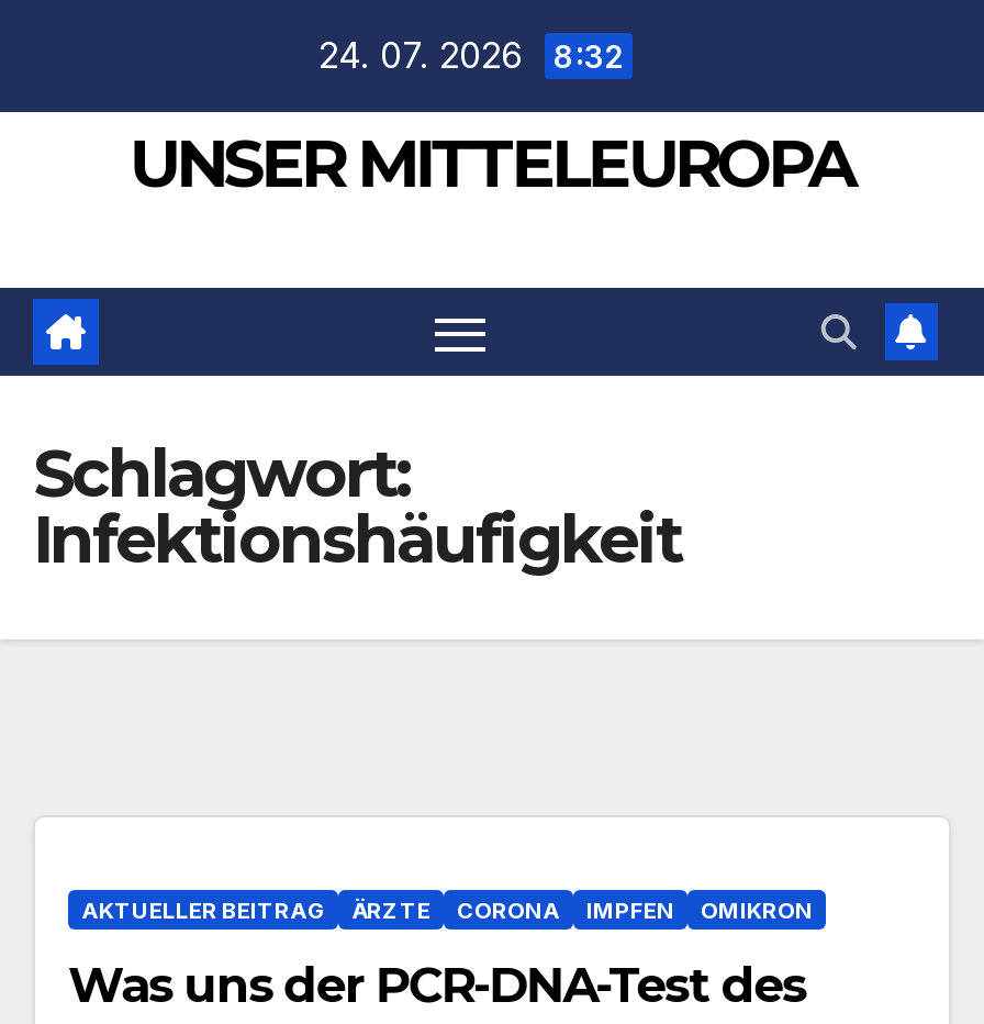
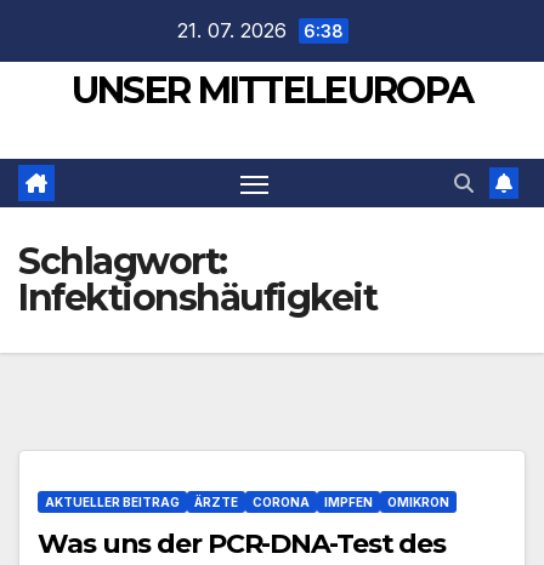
- 24. 07. 2026 8:32
+ 21. 07. 2026 6:38
